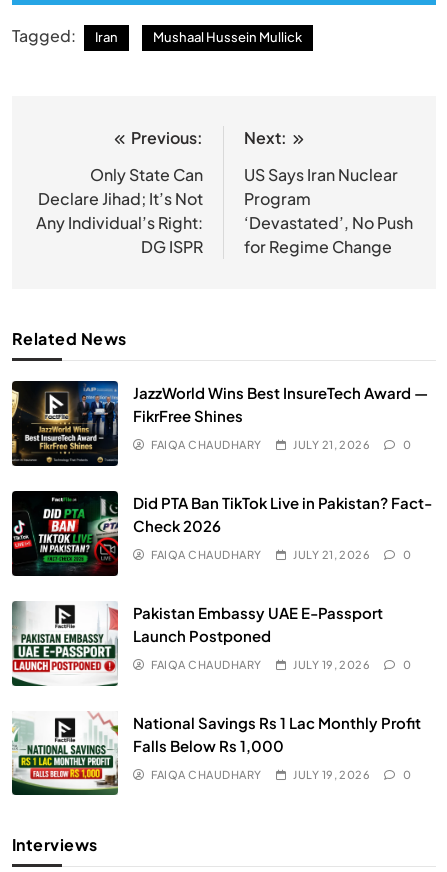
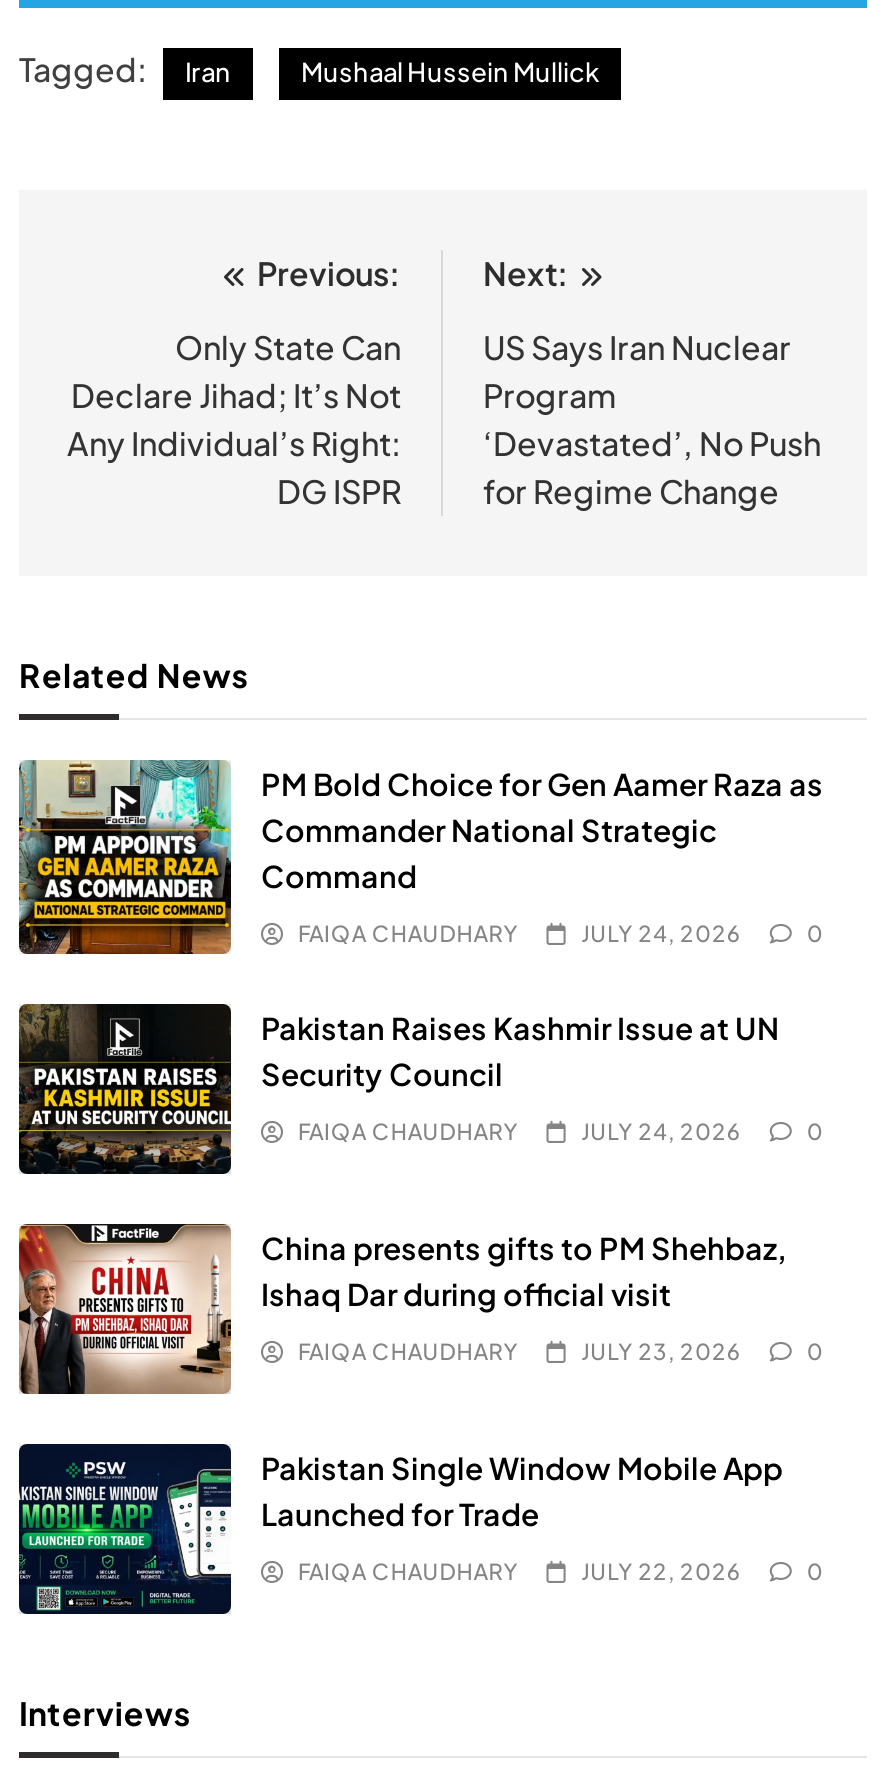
- [image]
- JazzWorld Wins Best InsureTech Award —
- FikrFree Shines
+ [image]
+ PM Bold Choice for Gen Aamer Raza as
+ Commander National Strategic
+ Command

- JULY 21, 2026
+ JULY 24, 2026

- [image]
- Did PTA Ban TikTok Live in Pakistan? Fact-
- Check 2026
+ [image]
+ Pakistan Raises Kashmir Issue at UN
+ Security Council

- JULY 21, 2026
+ JULY 24, 2026

- [image]
- Pakistan Embassy UAE E-Passport
- Launch Postponed
+ [image]
+ China presents gifts to PM Shehbaz,
+ Ishaq Dar during official visit

- JULY 19, 2026
+ JULY 23, 2026

- [image]
- National Savings Rs 1 Lac Monthly Profit
- Falls Below Rs 1,000
+ [image]
+ Pakistan Single Window Mobile App
+ Launched for Trade

- JULY 19, 2026
+ JULY 22, 2026
